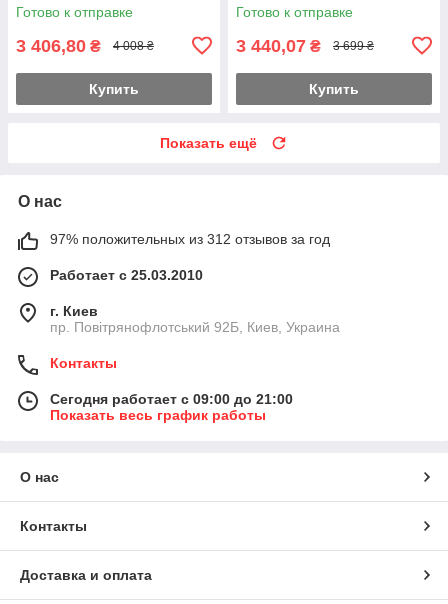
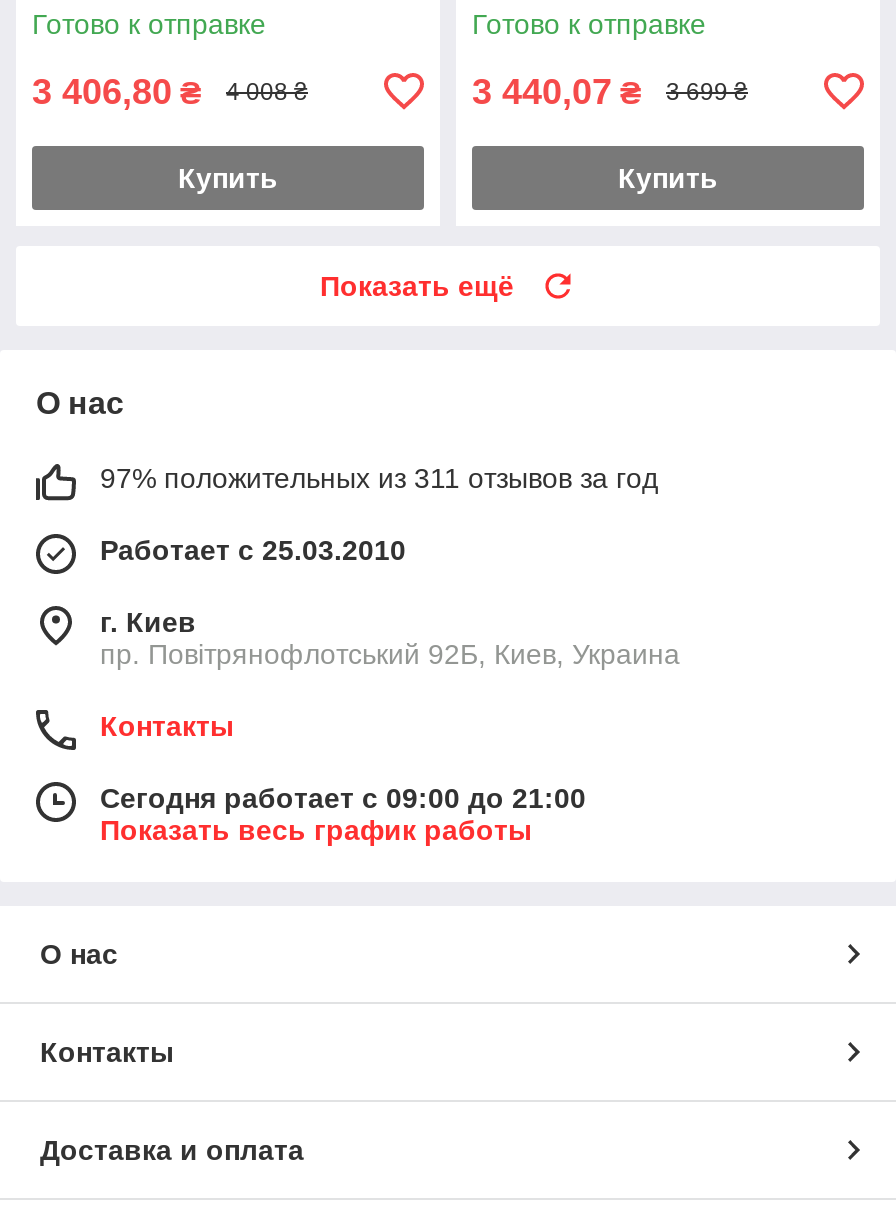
- 97% положительных из 312 отзывов за год
+ 97% положительных из 311 отзывов за год
